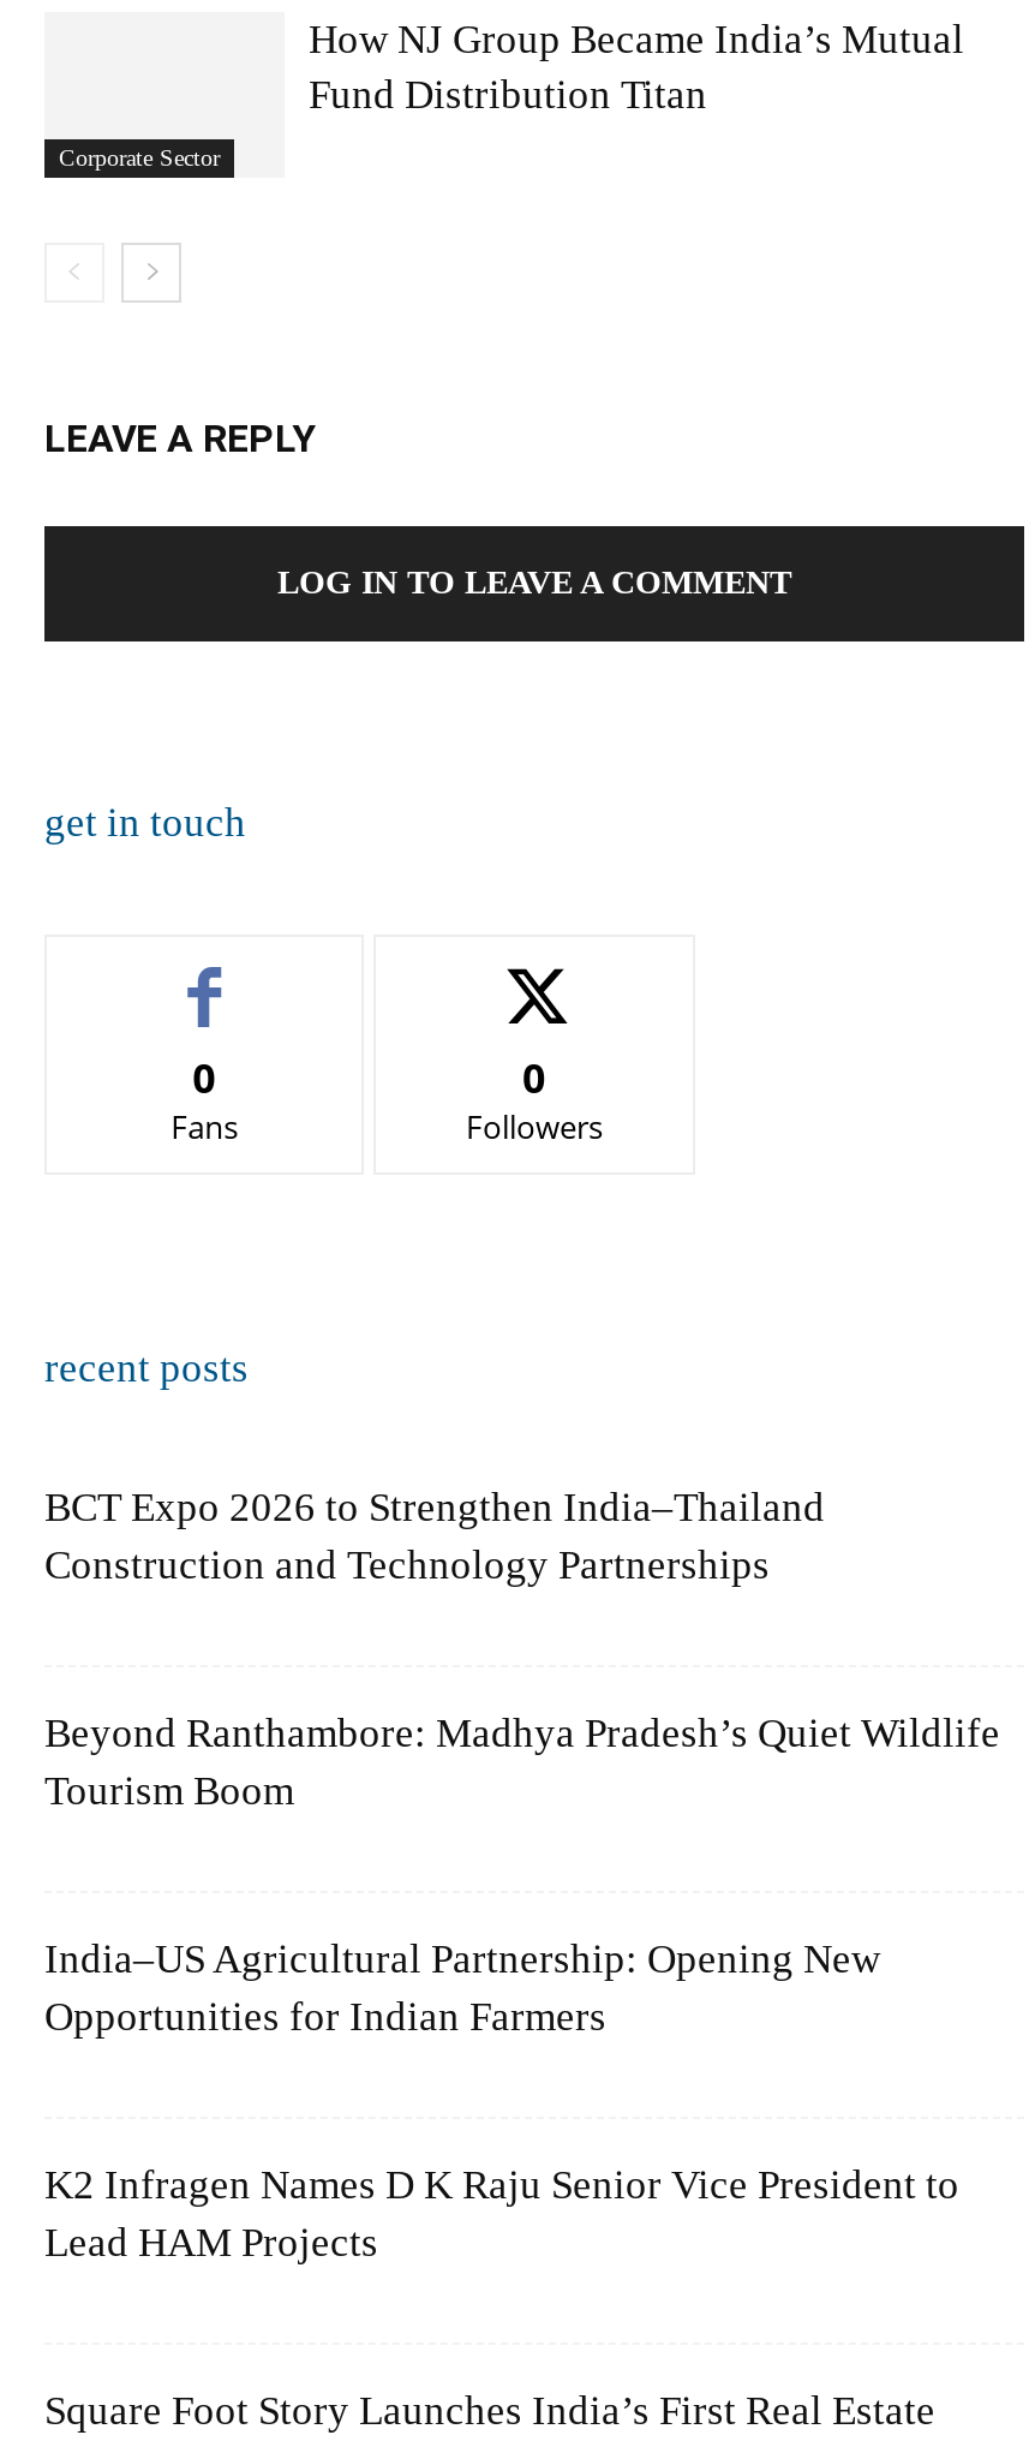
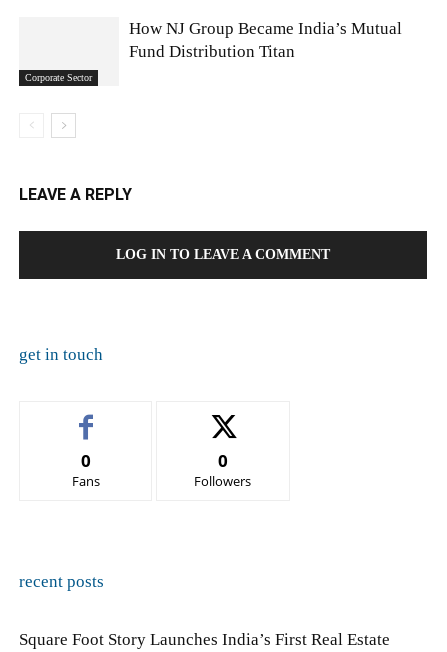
- BCT Expo 2026 to Strengthen India–Thailand
- Construction and Technology Partnerships

- Beyond Ranthambore: Madhya Pradesh’s Quiet Wildlife
- Tourism Boom

- India–US Agricultural Partnership: Opening New
- Opportunities for Indian Farmers

- K2 Infragen Names D K Raju Senior Vice President to
- Lead HAM Projects
